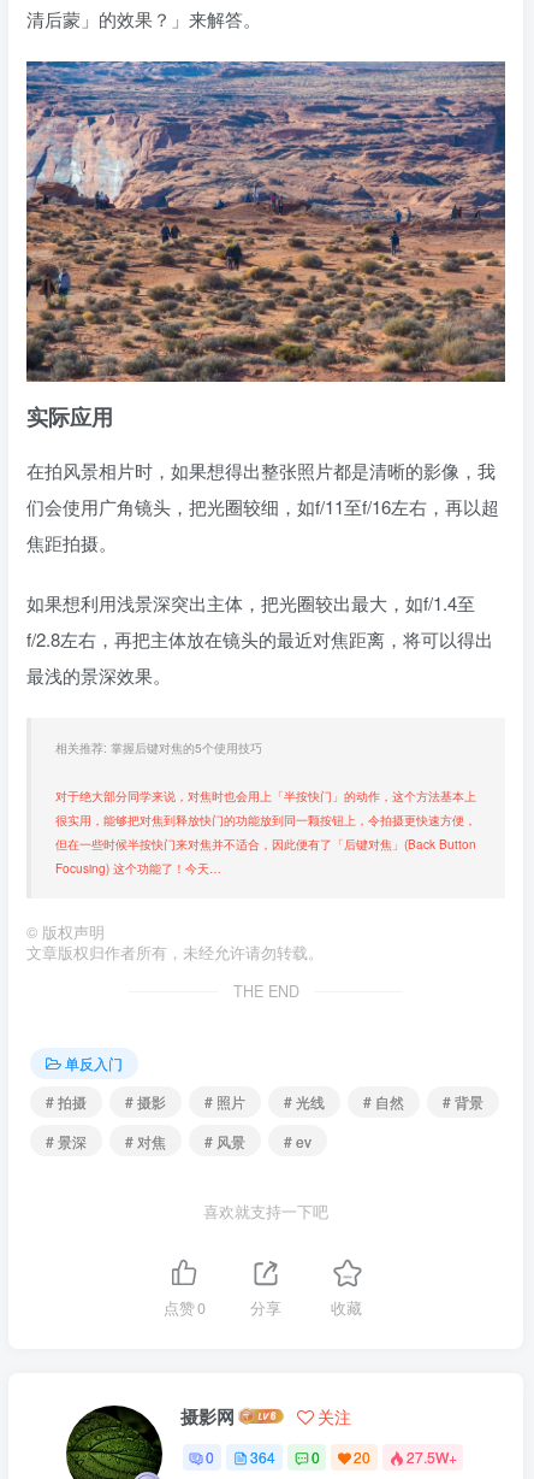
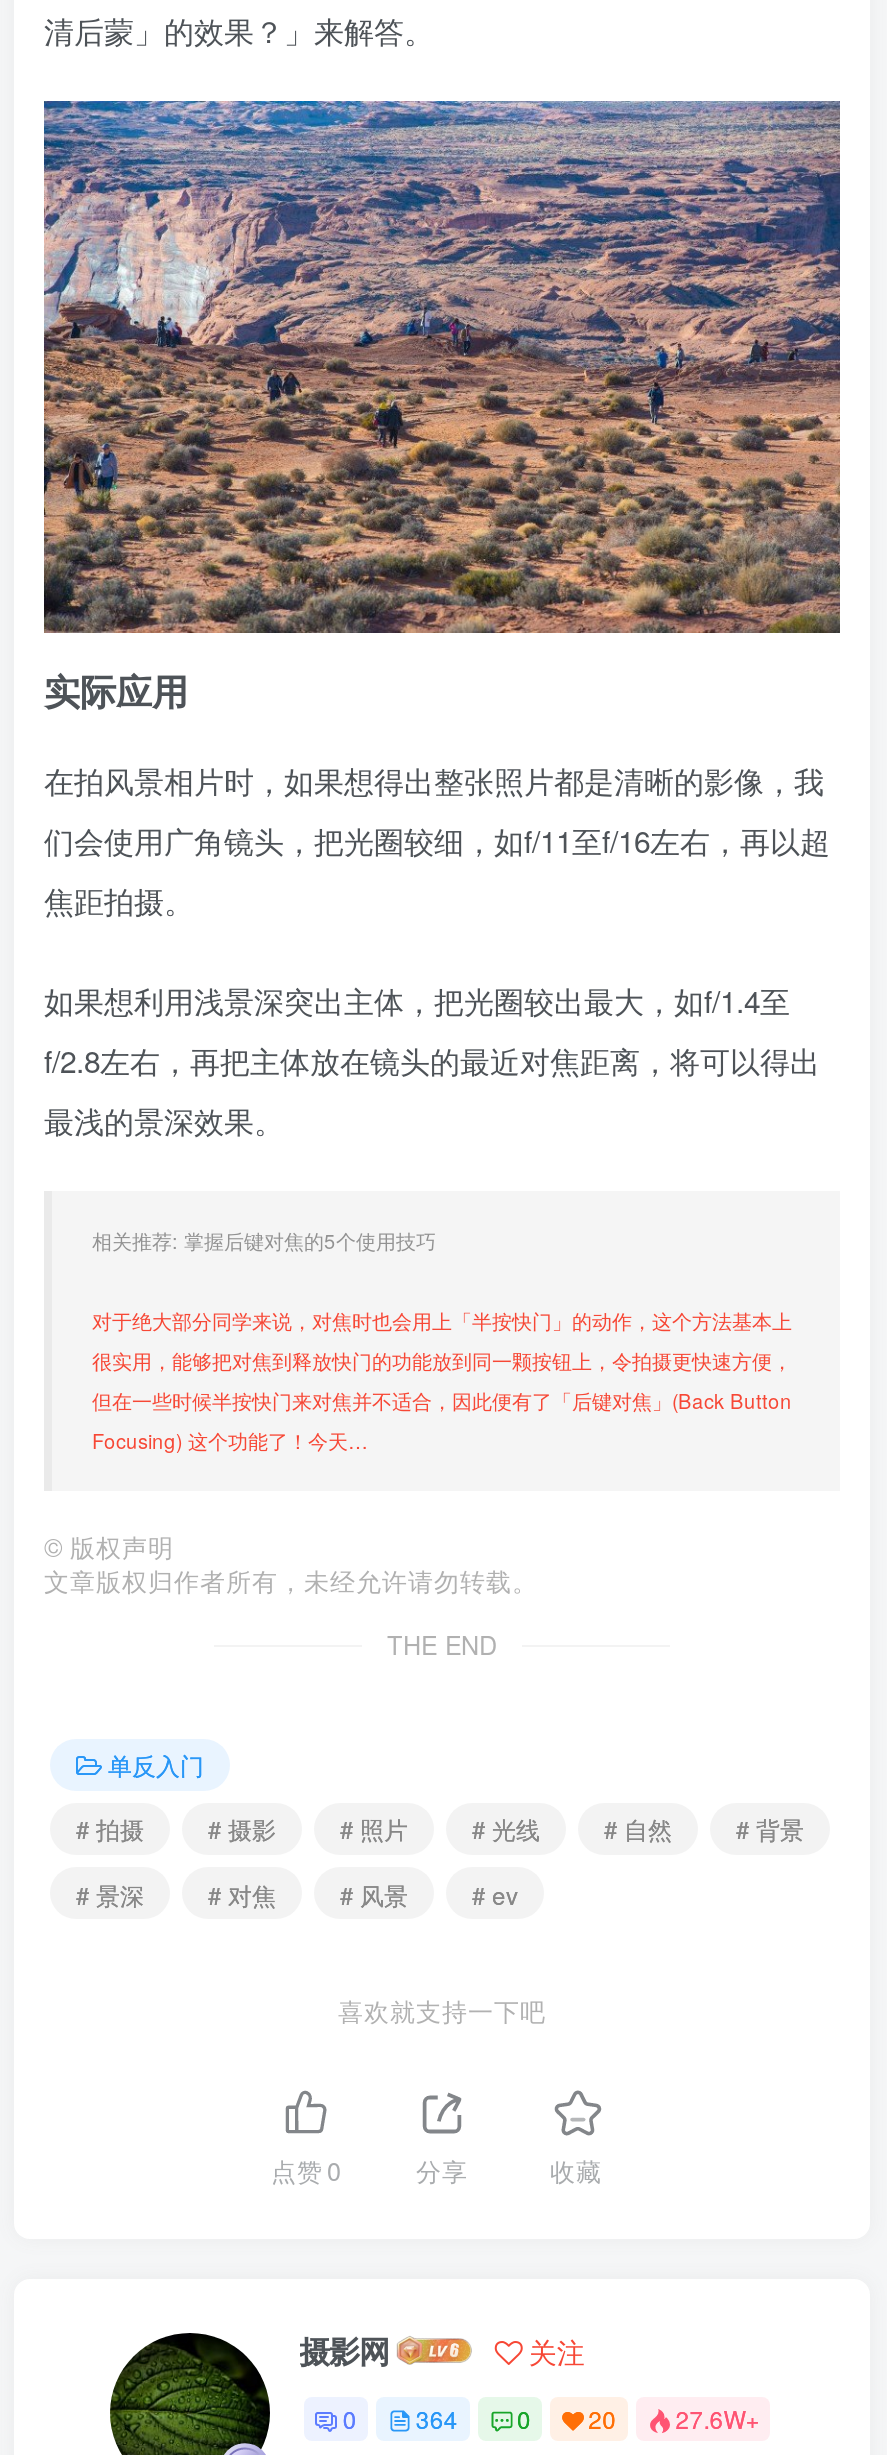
- 0 364 0 20 27.5W+
+ 0 364 0 20 27.6W+
